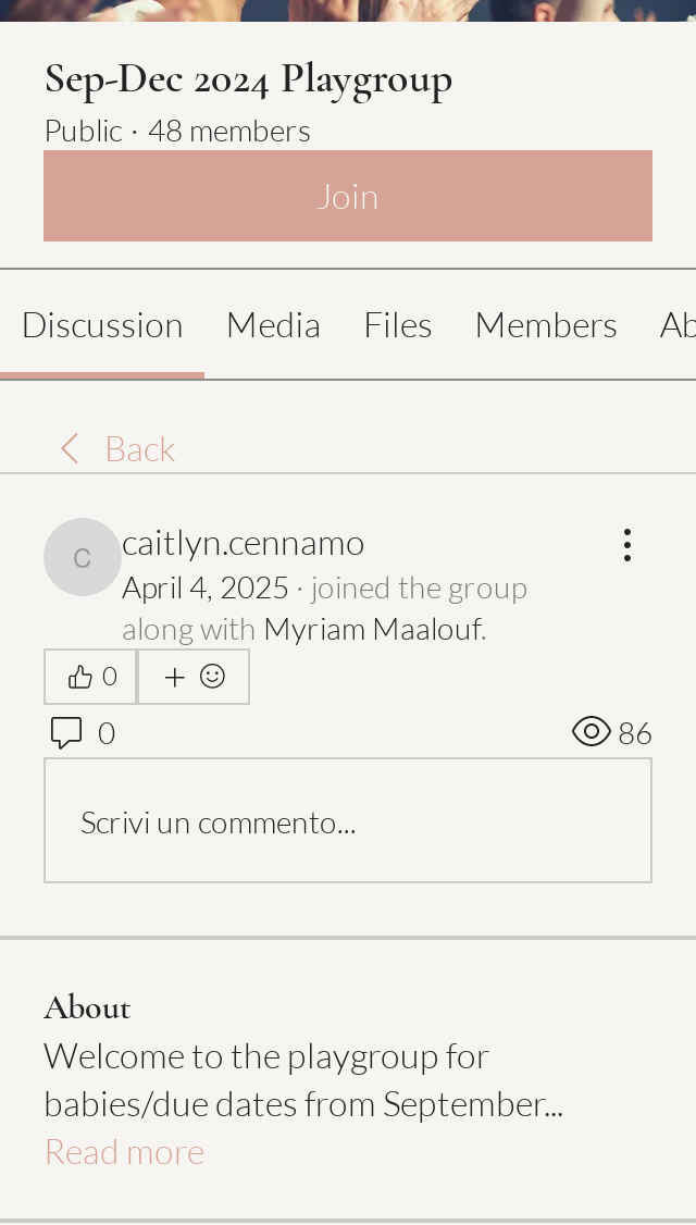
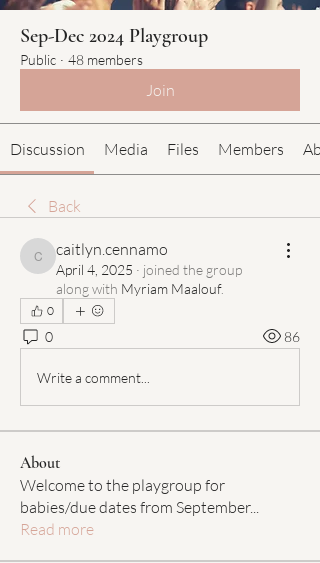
- Scrivi un commento...
+ Write a comment...
